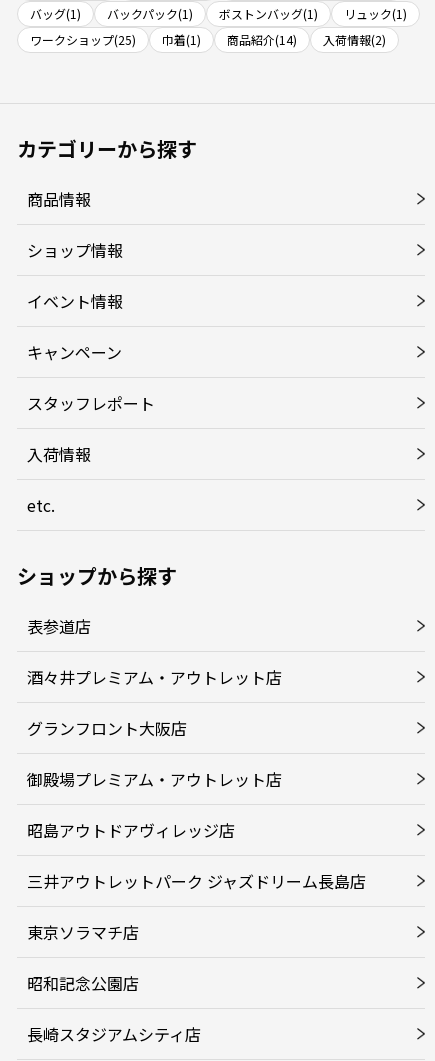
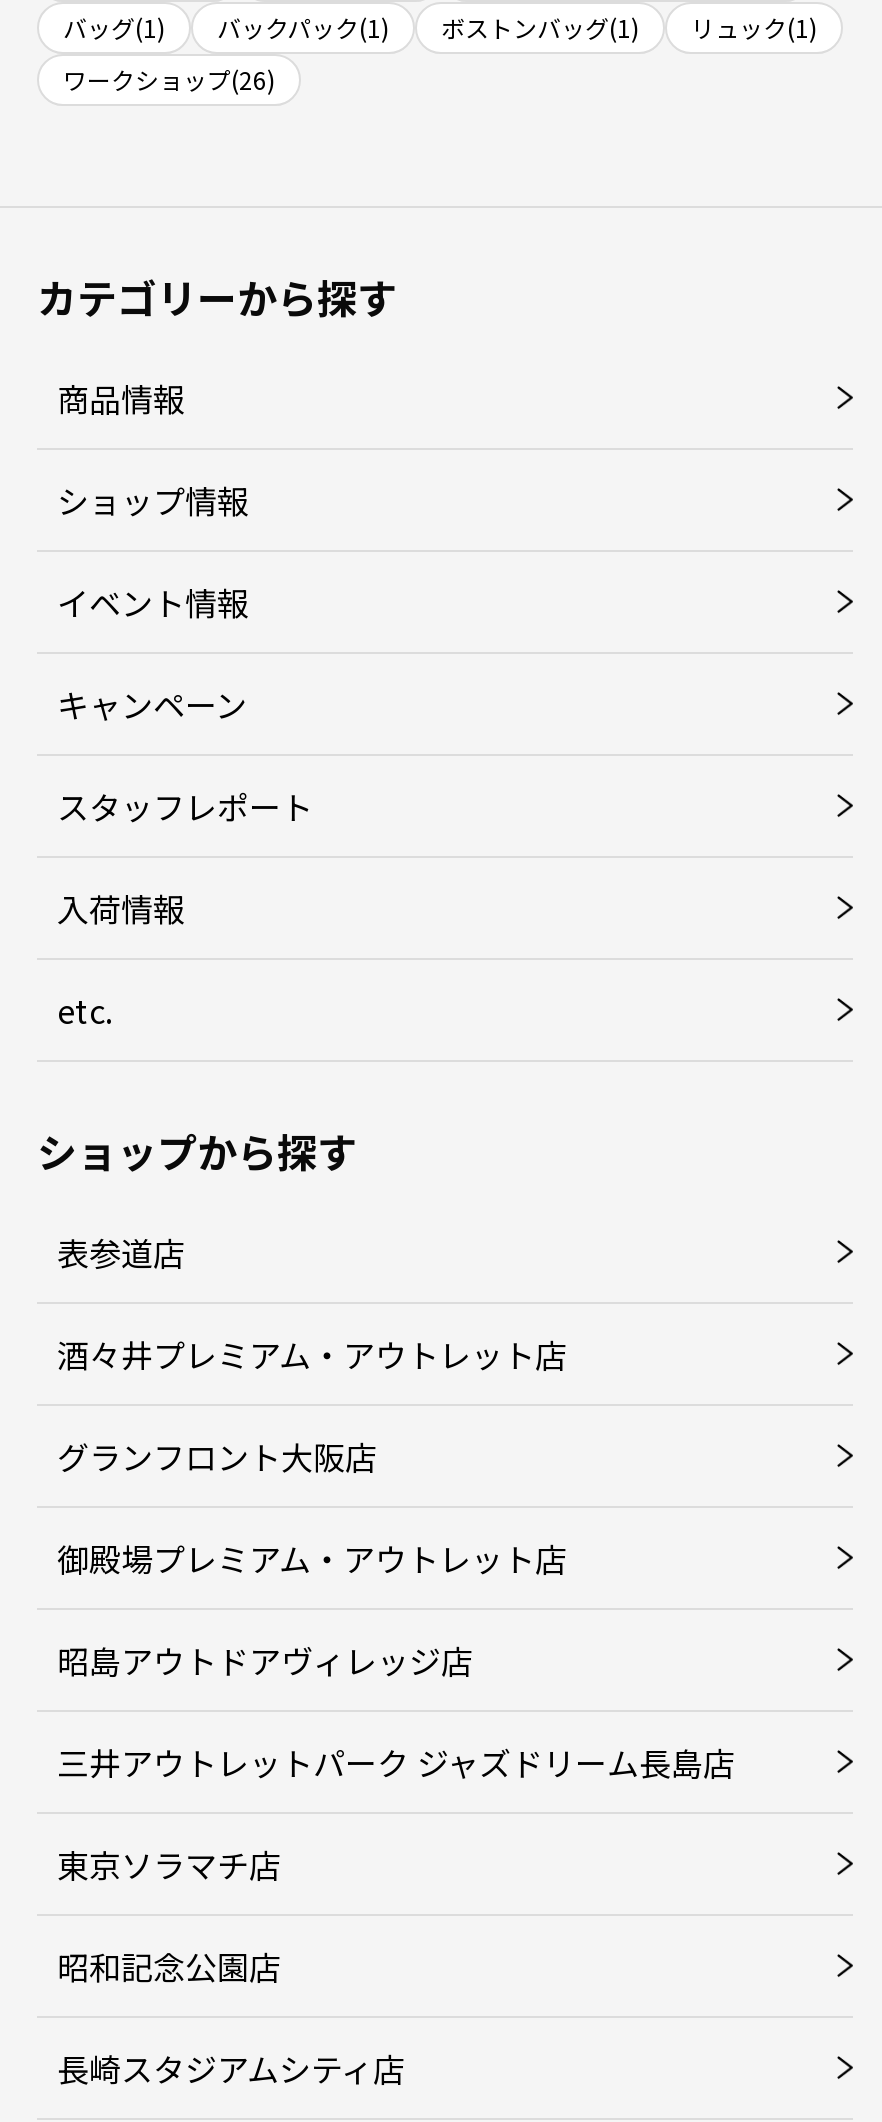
- ワークショップ(25)
- 巾着(1)
- 商品紹介(14)
- 入荷情報(2)
+ ワークショップ(26)
